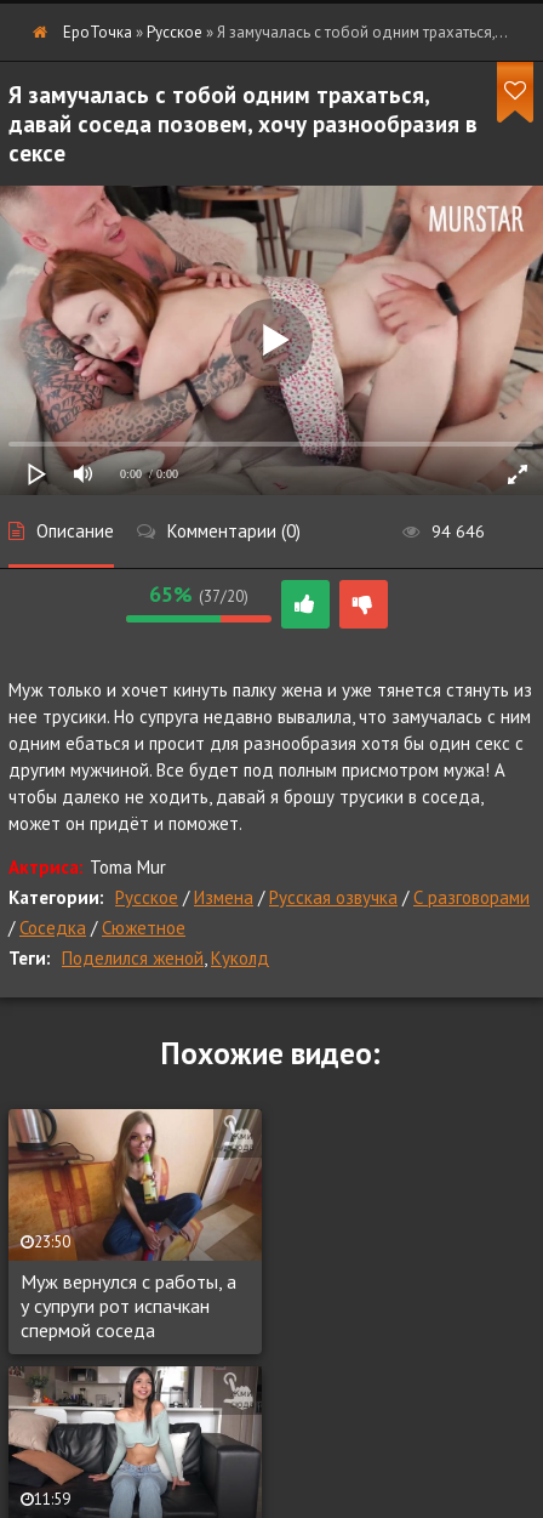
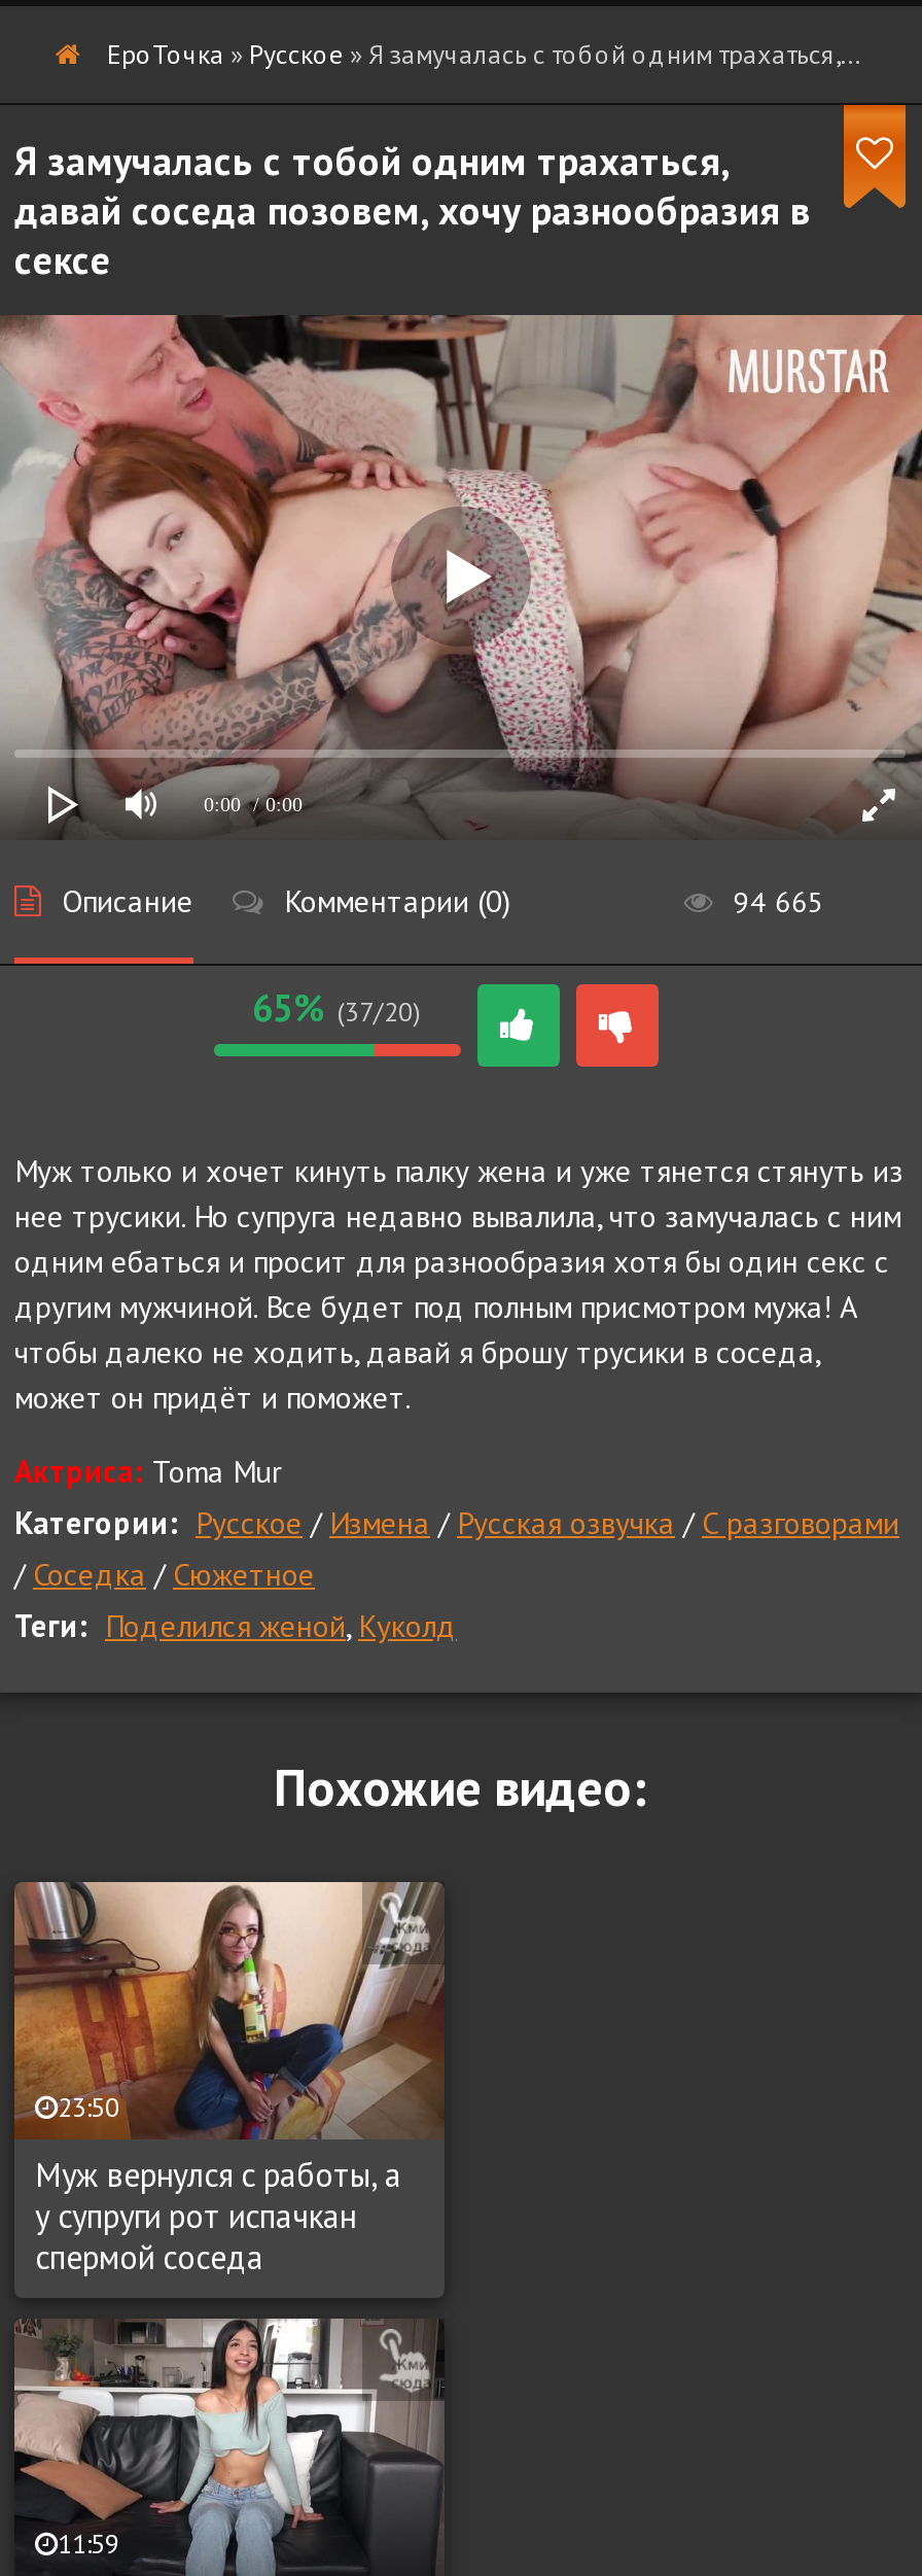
- 94 646
+ 94 665
